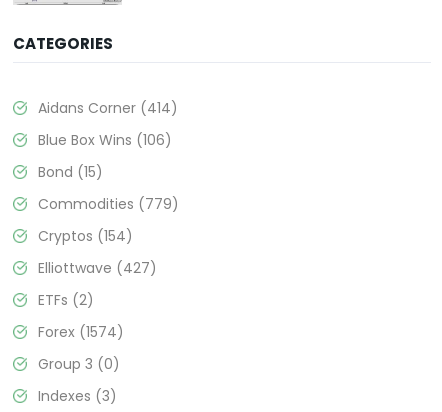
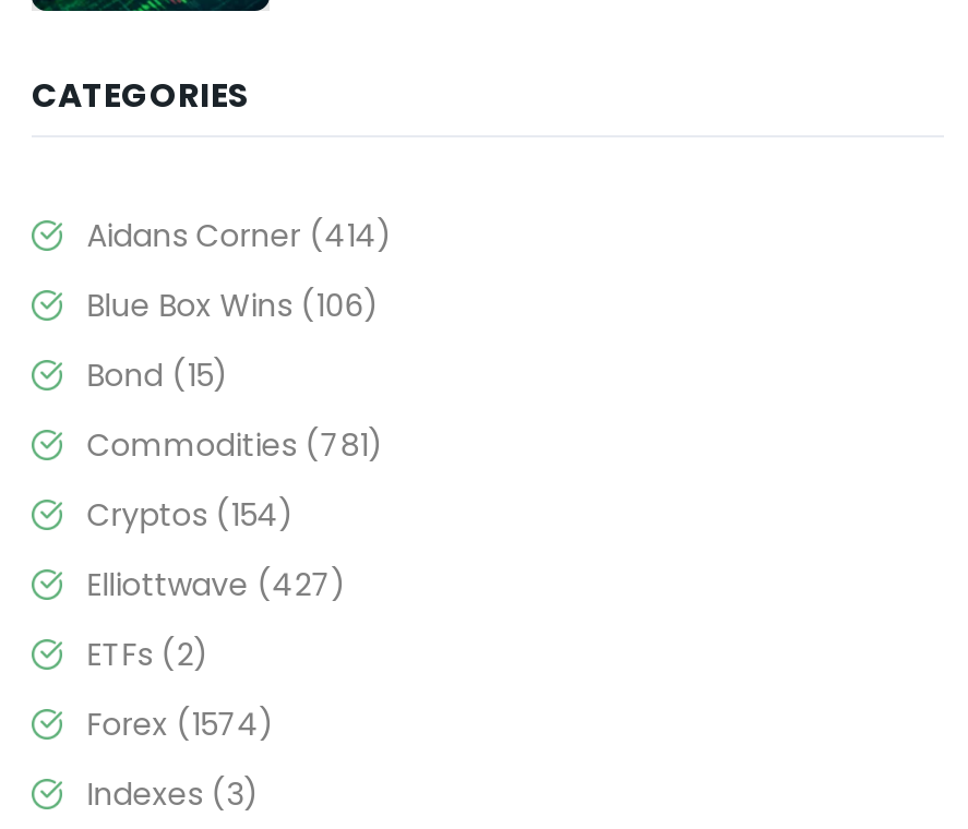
- Commodities (779)
+ Commodities (781)

- Group 3 (0)
